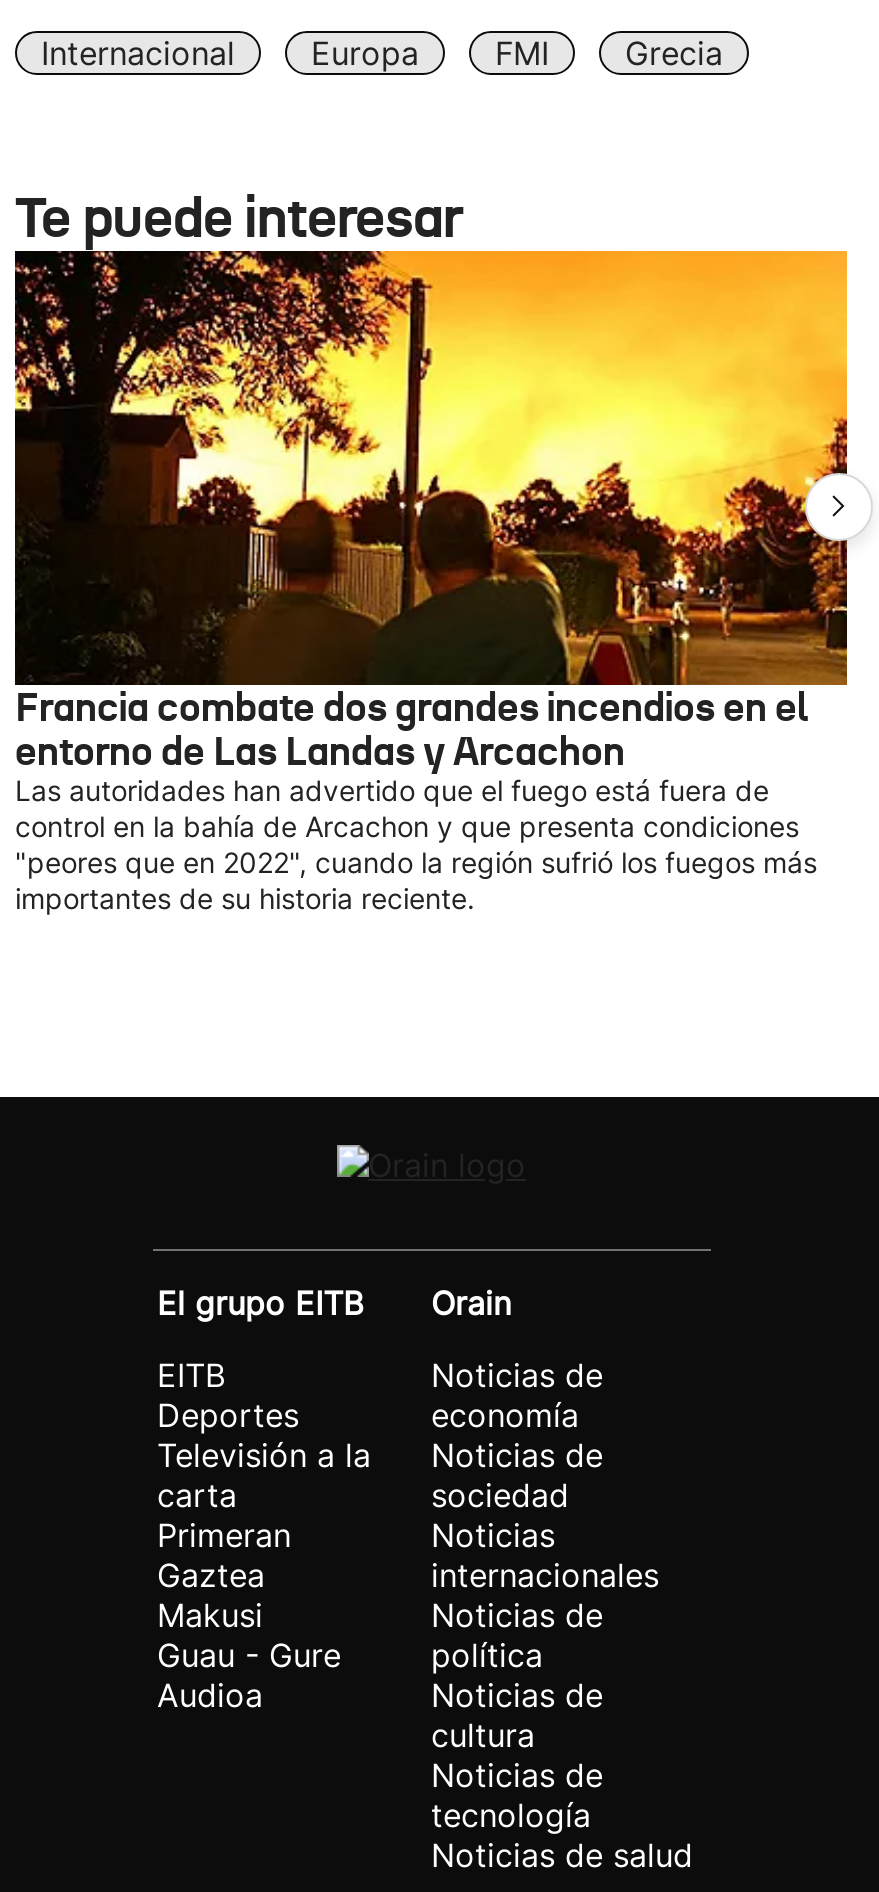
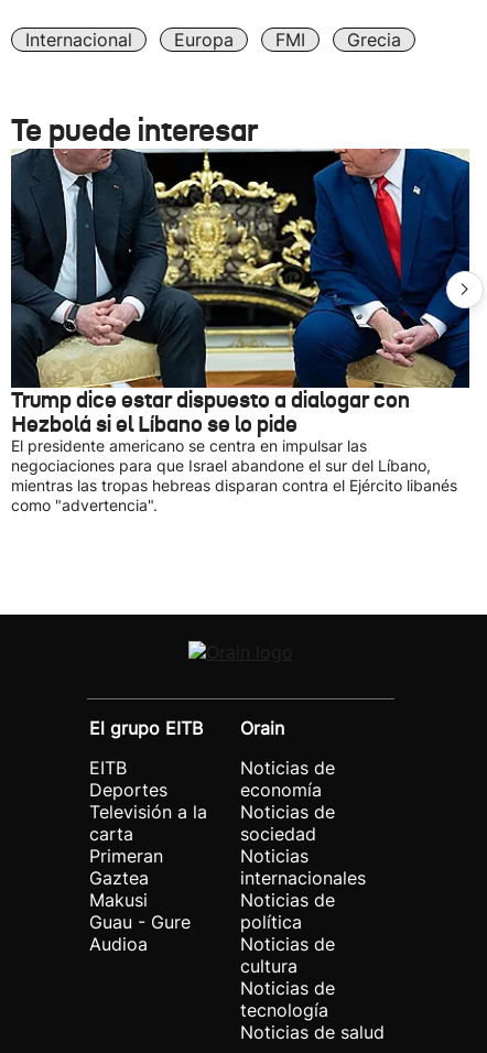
- [image]
- Francia combate dos grandes incendios en el
- entorno de Las Landas y Arcachon
- Las autoridades han advertido que el fuego está fuera de
- control en la bahía de Arcachon y que presenta condiciones
- "peores que en 2022", cuando la región sufrió los fuegos más
- importantes de su historia reciente.
+ [image]
+ Trump dice estar dispuesto a dialogar con
+ Hezbolá si el Líbano se lo pide
+ El presidente americano se centra en impulsar las
+ negociaciones para que Israel abandone el sur del Líbano,
+ mientras las tropas hebreas disparan contra el Ejército libanés
+ como "advertencia".
